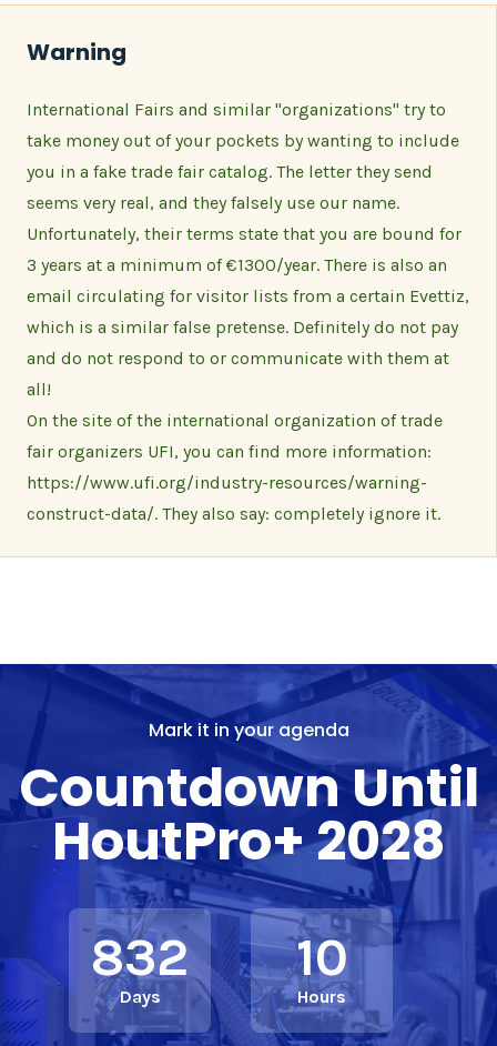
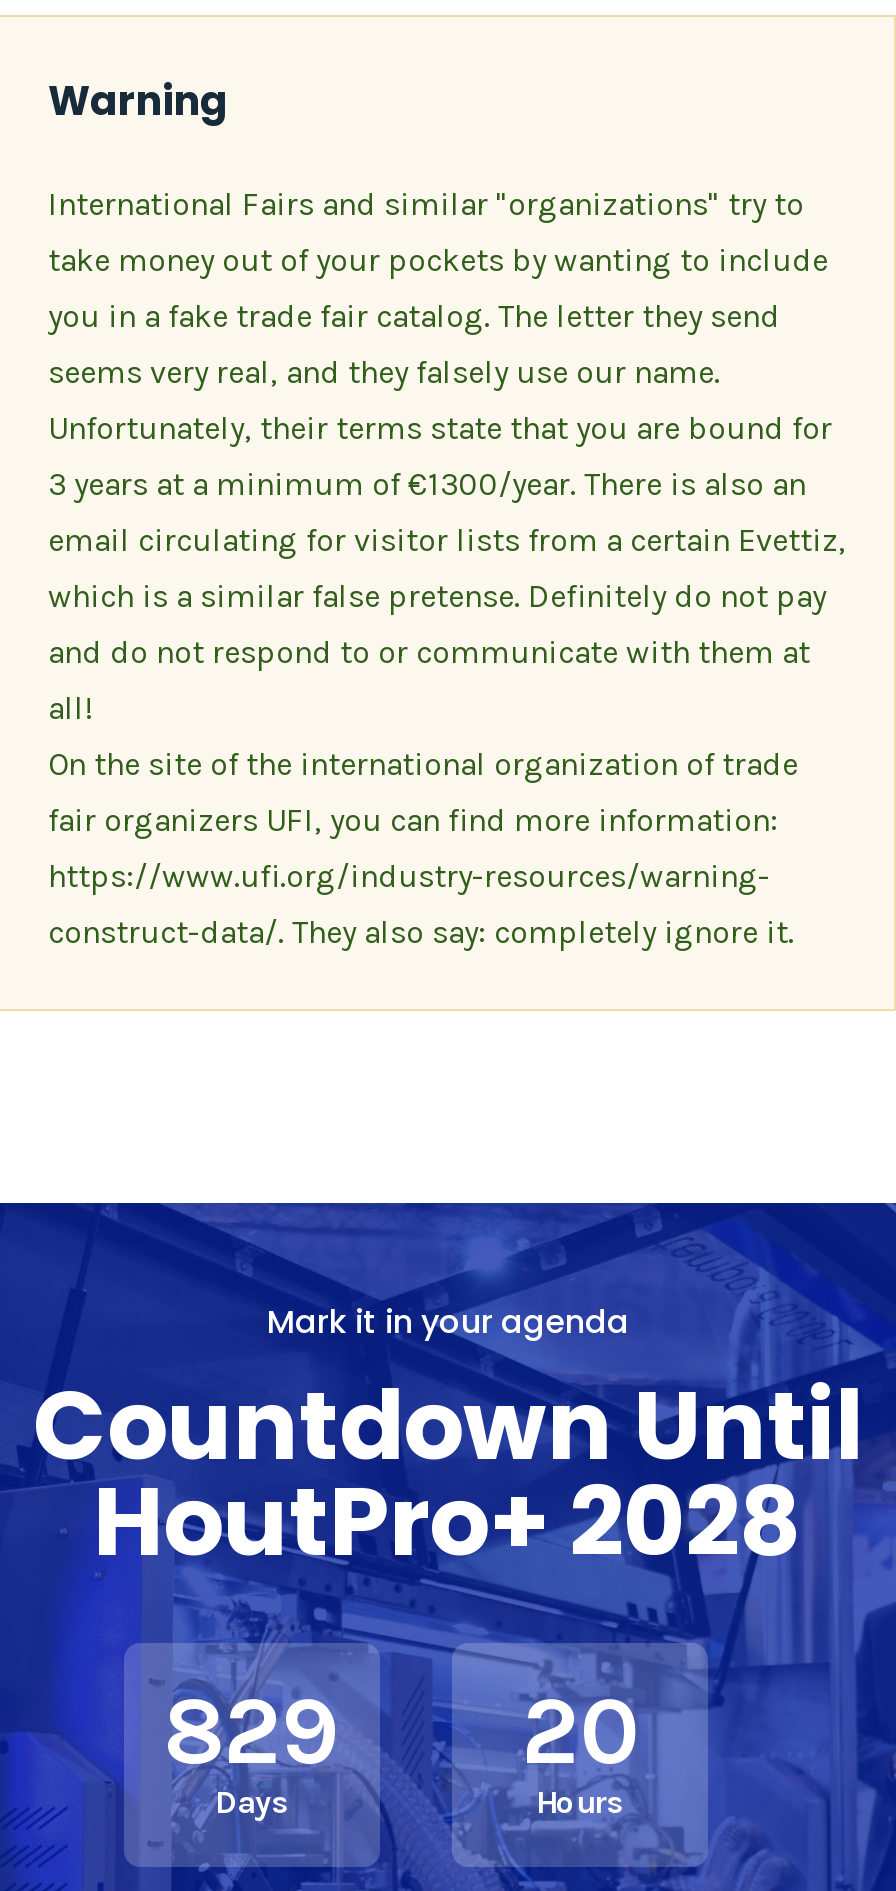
- 832
+ 829

- 10
+ 20
